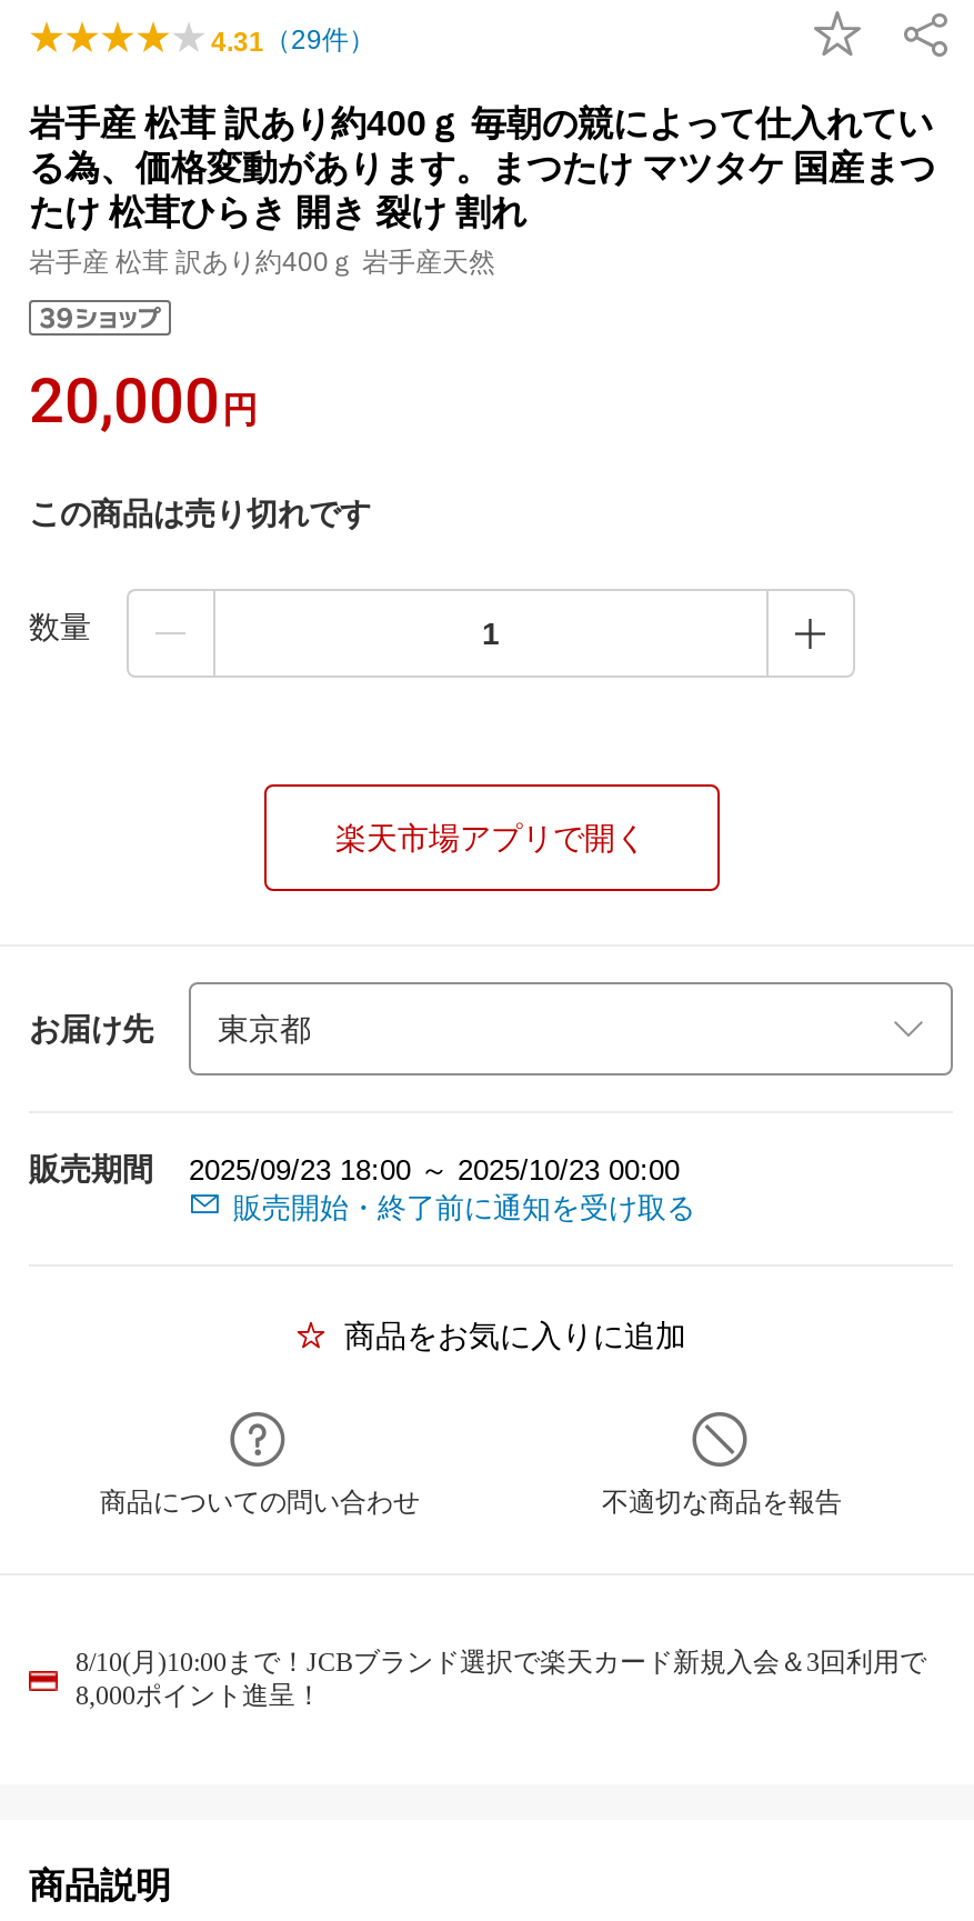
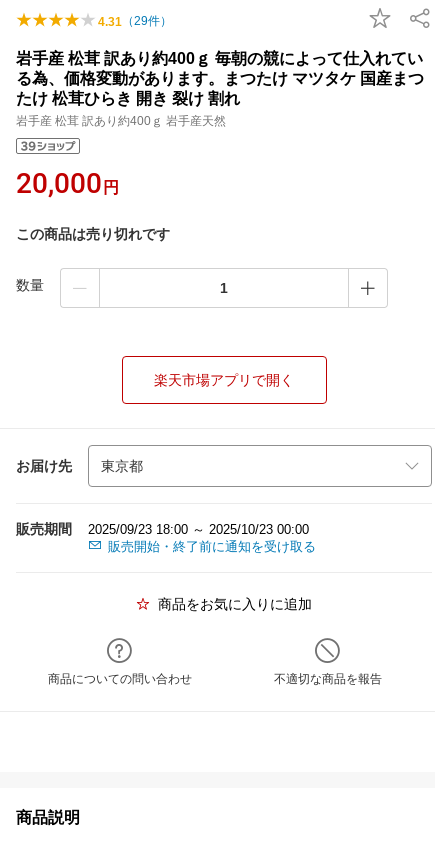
- 8/10(月)10:00まで！JCBブランド選択で楽天カード新規入会＆3回利用で
- 8,000ポイント進呈！
